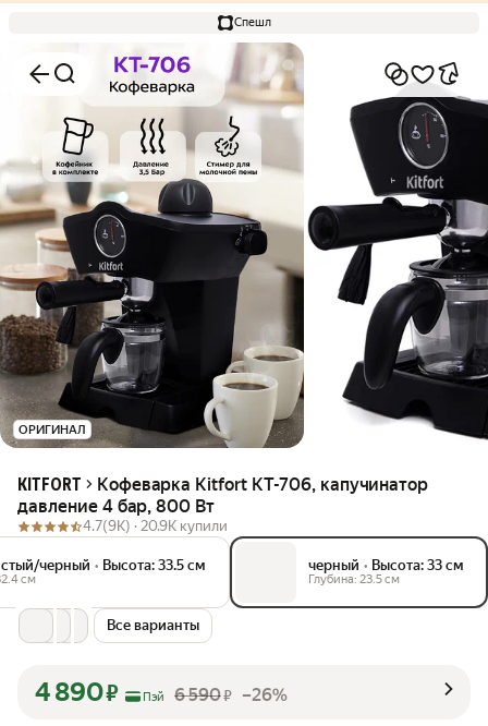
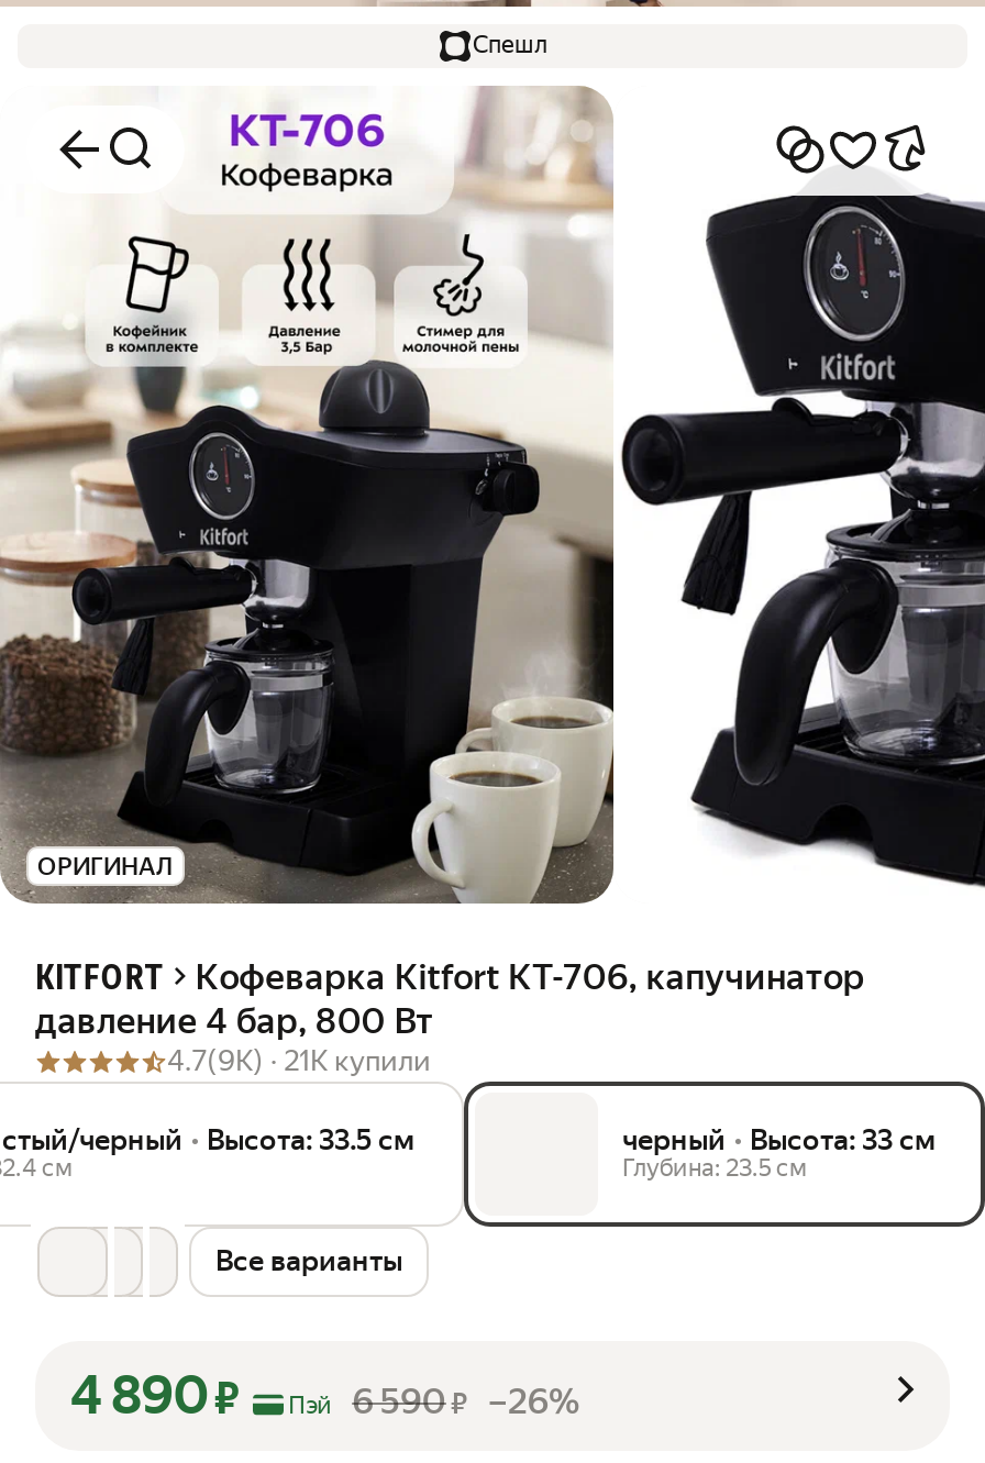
- 4.7(9K) · 20.9K купили
+ 4.7(9K) · 21K купили
